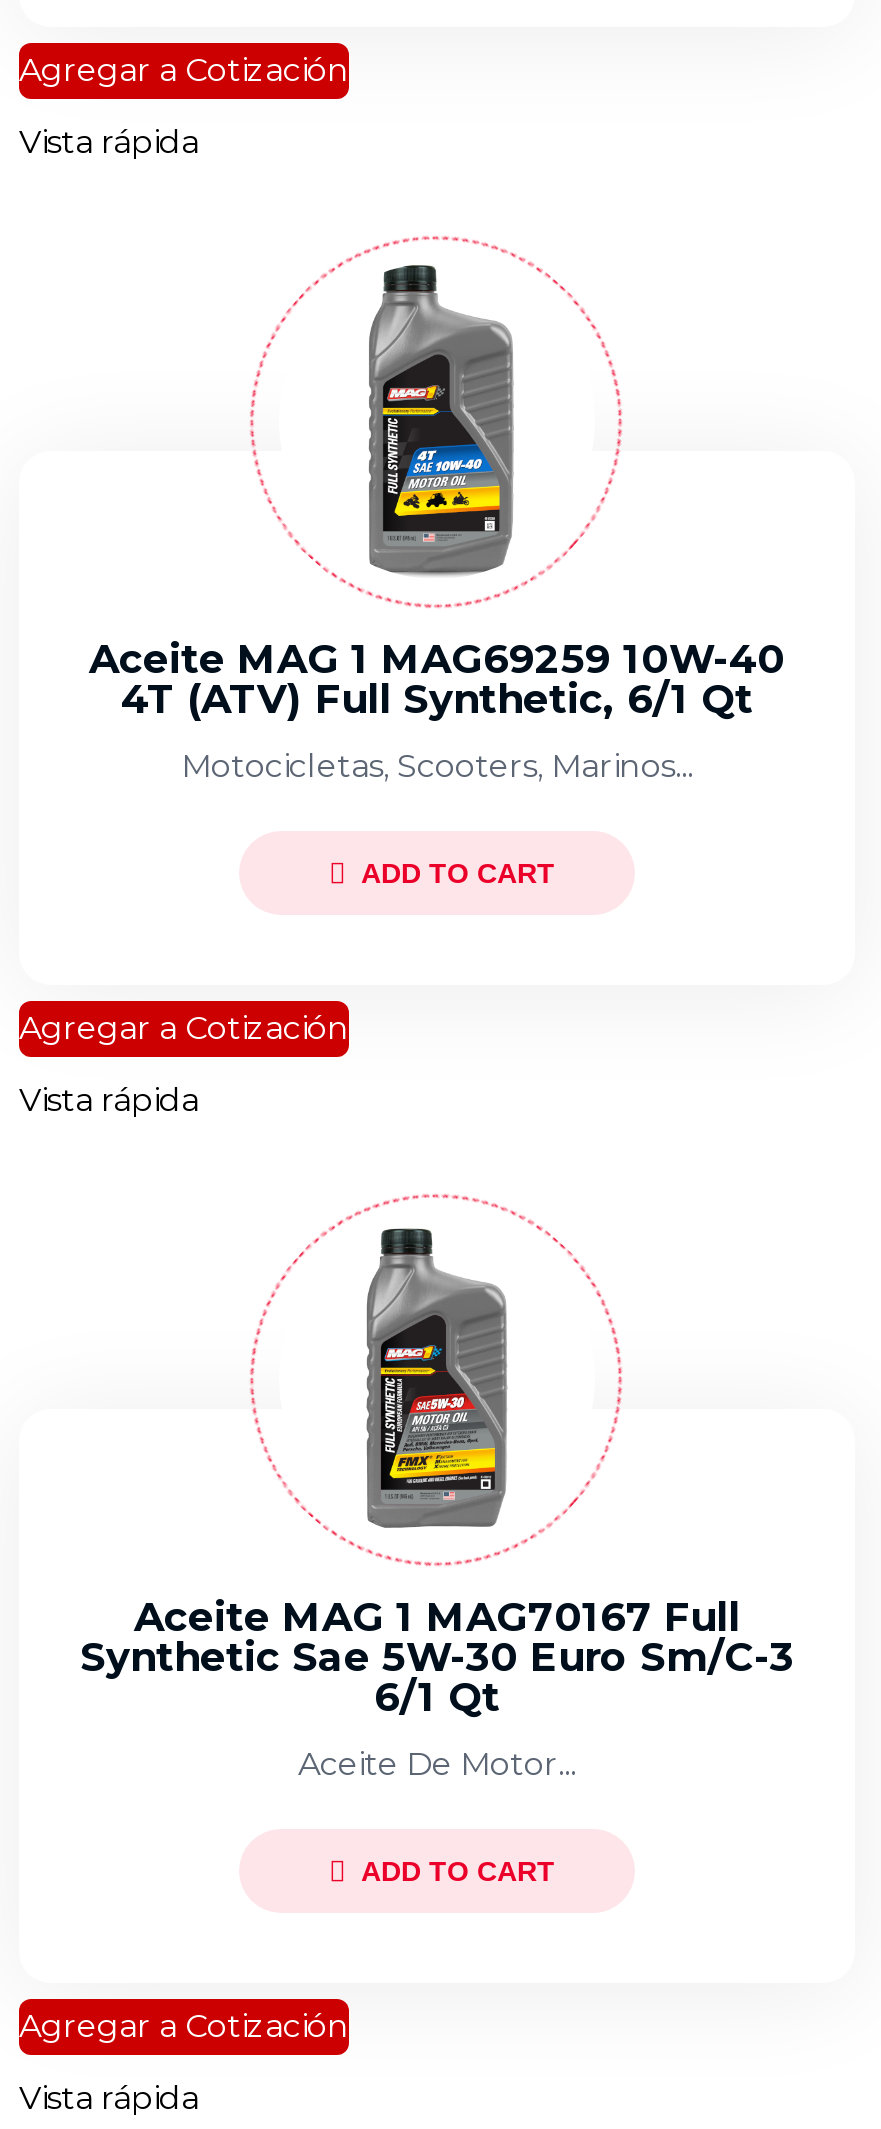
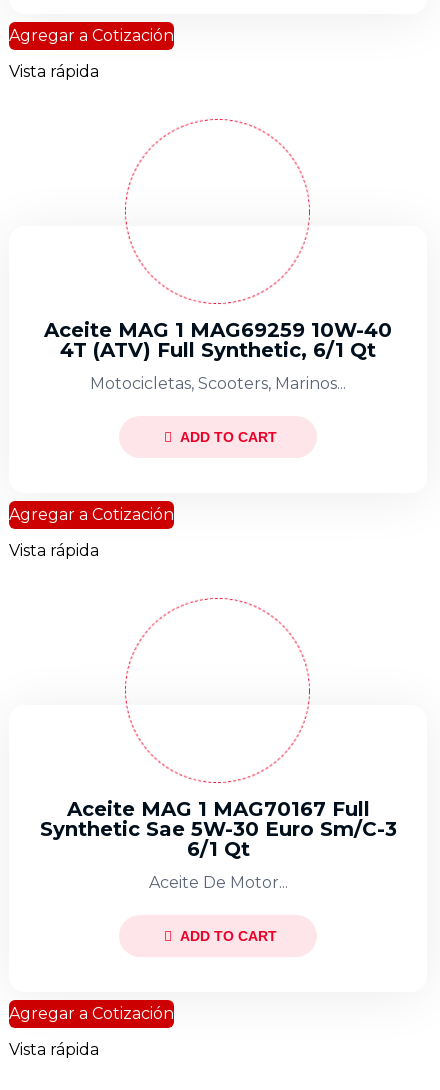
- [image]

- [image]
